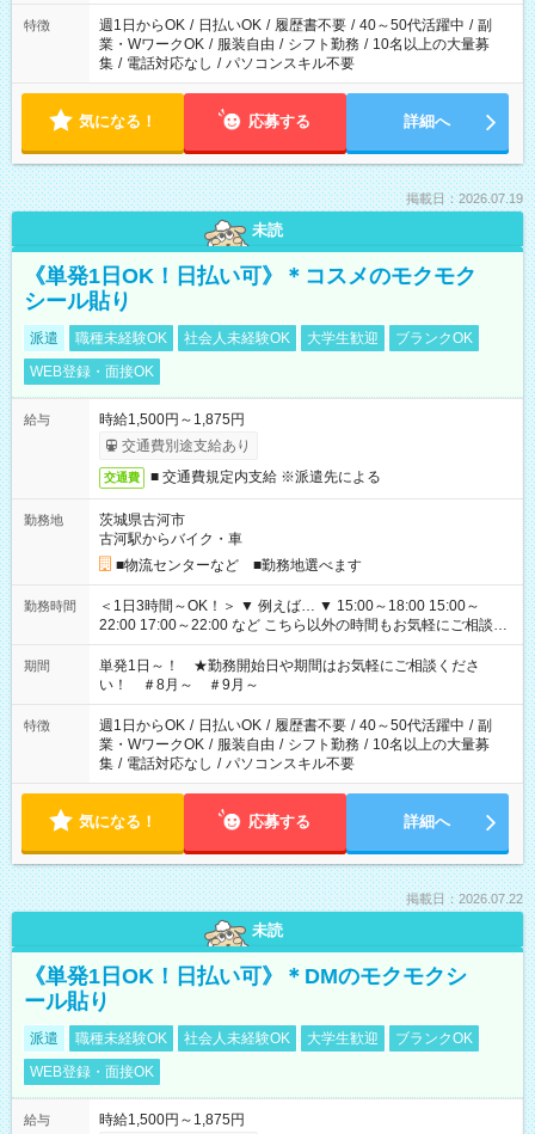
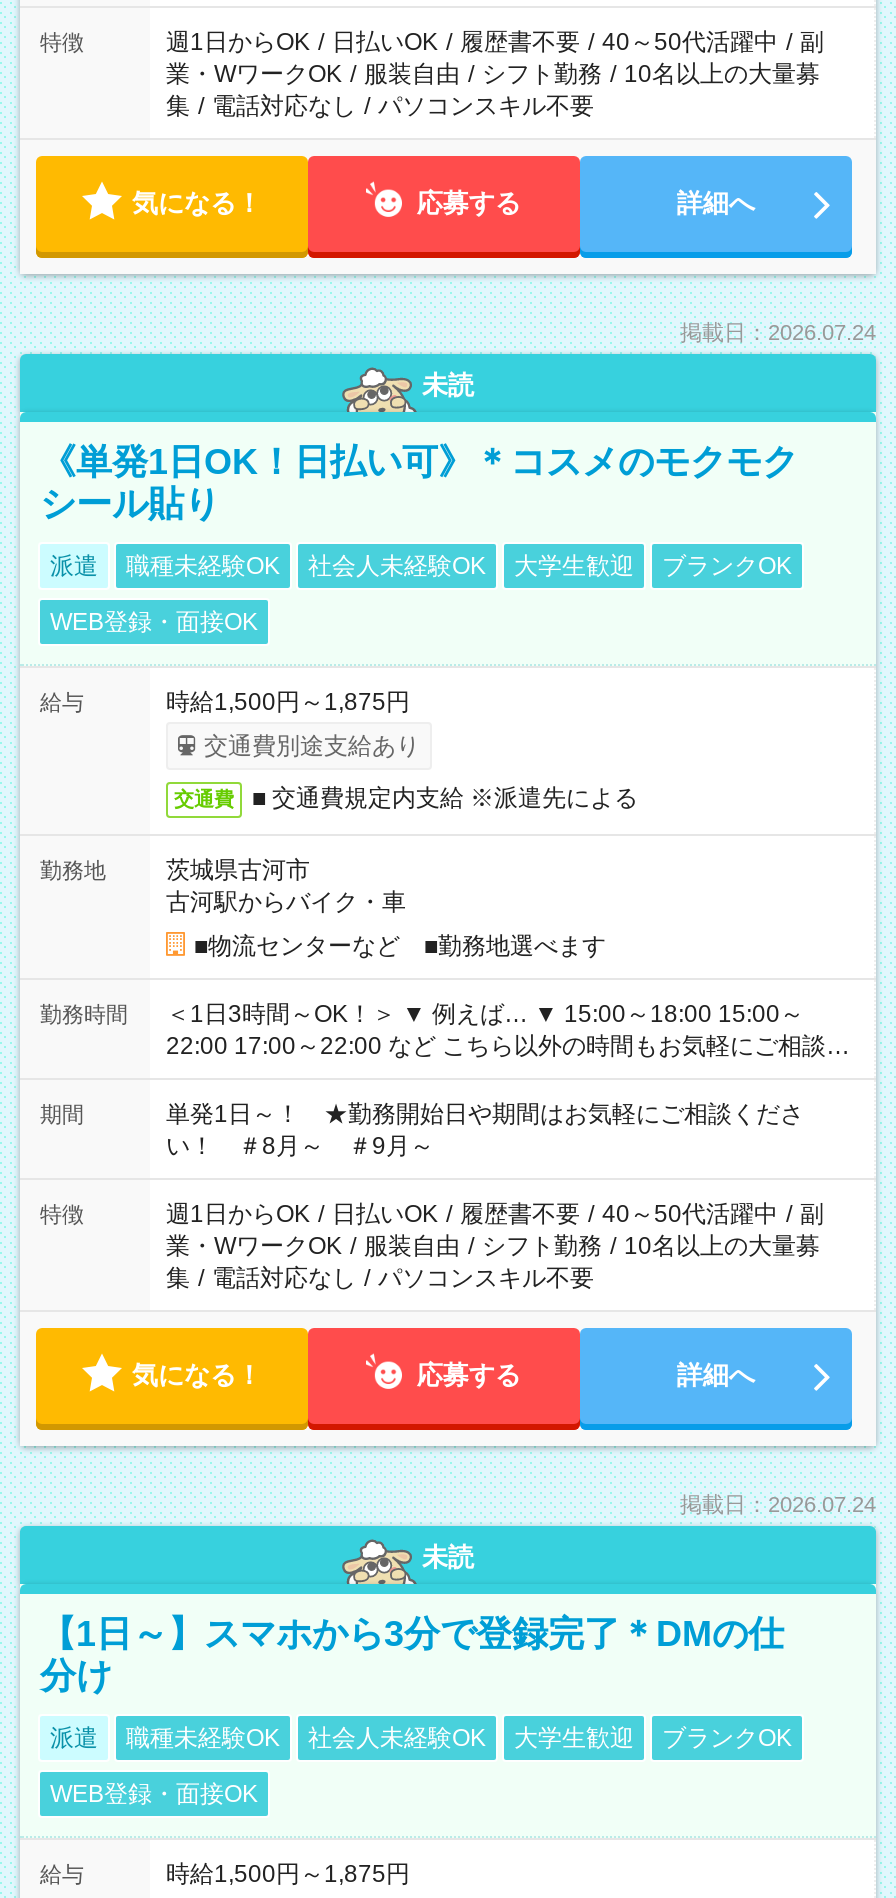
- 掲載日：2026.07.19
+ 掲載日：2026.07.24

- 掲載日：2026.07.22
+ 掲載日：2026.07.24

- 《単発1日OK！日払い可》＊DMのモクモクシ
- ール貼り
+ 【1日～】スマホから3分で登録完了＊DMの仕
+ 分け
